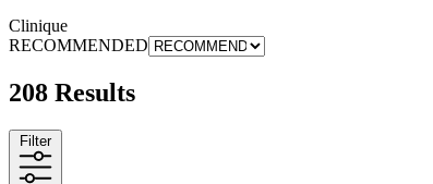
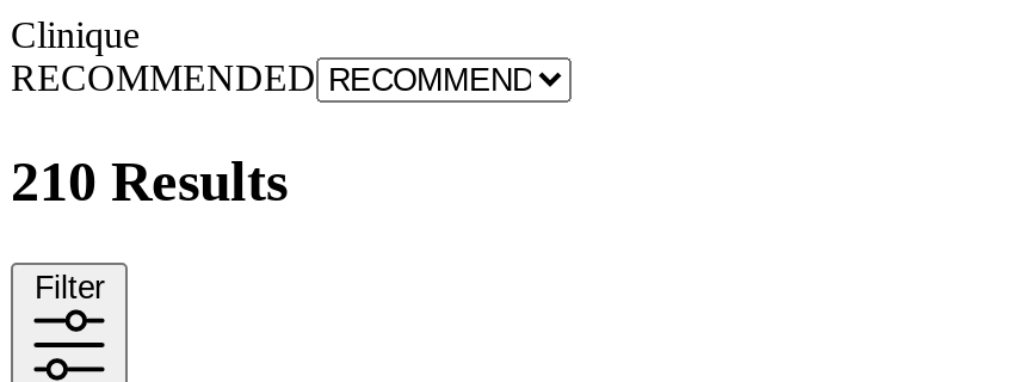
- 208 Results
+ 210 Results
